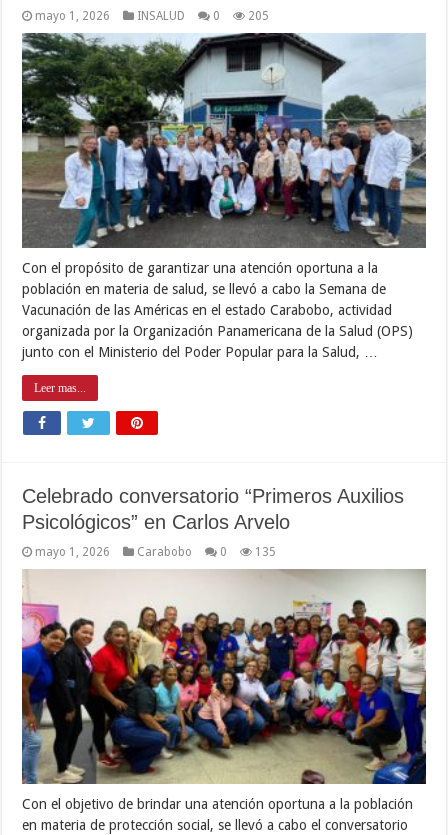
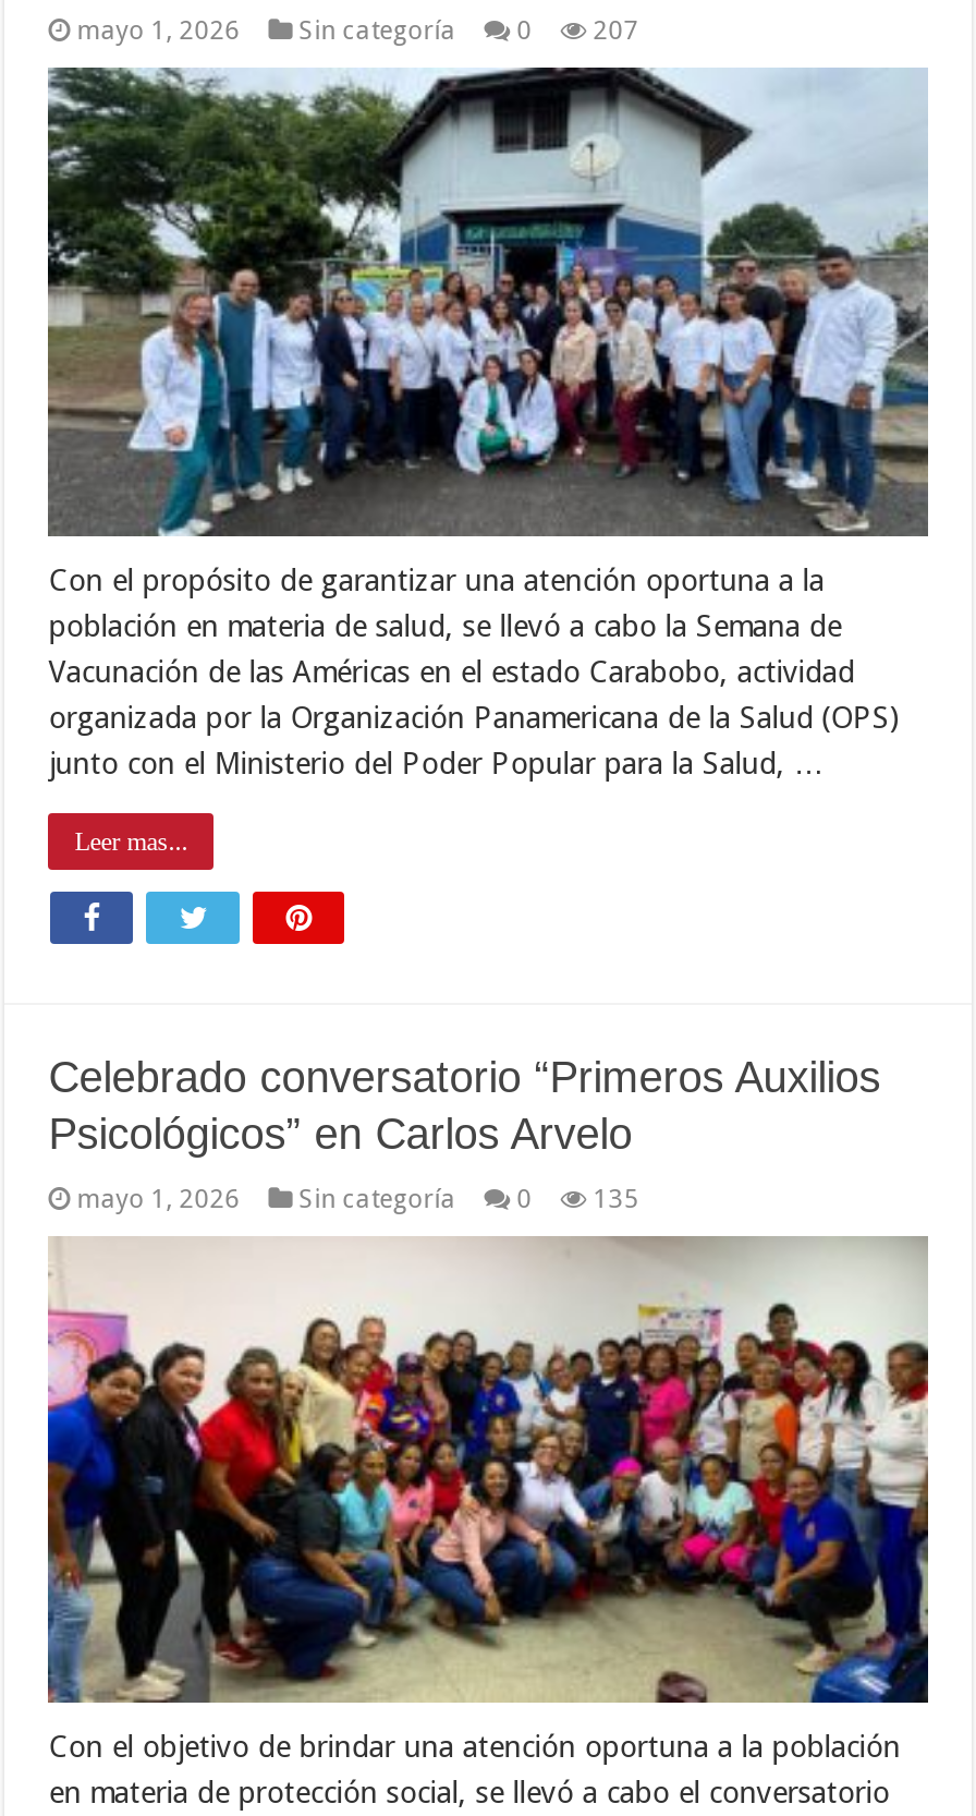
- INSALUD
+ Sin categoría

- 205
+ 207

- Carabobo
+ Sin categoría
